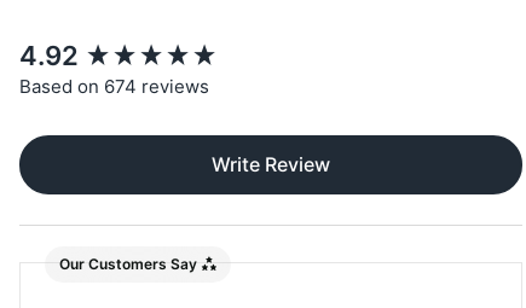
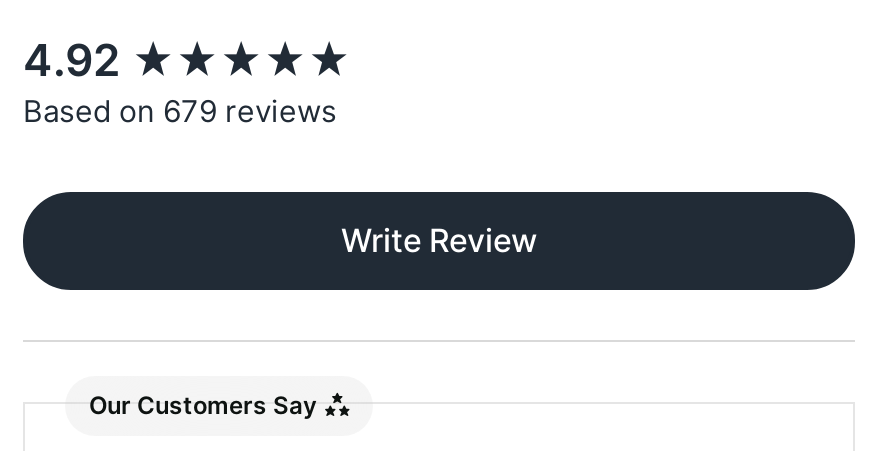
- Based on 674 reviews
+ Based on 679 reviews
